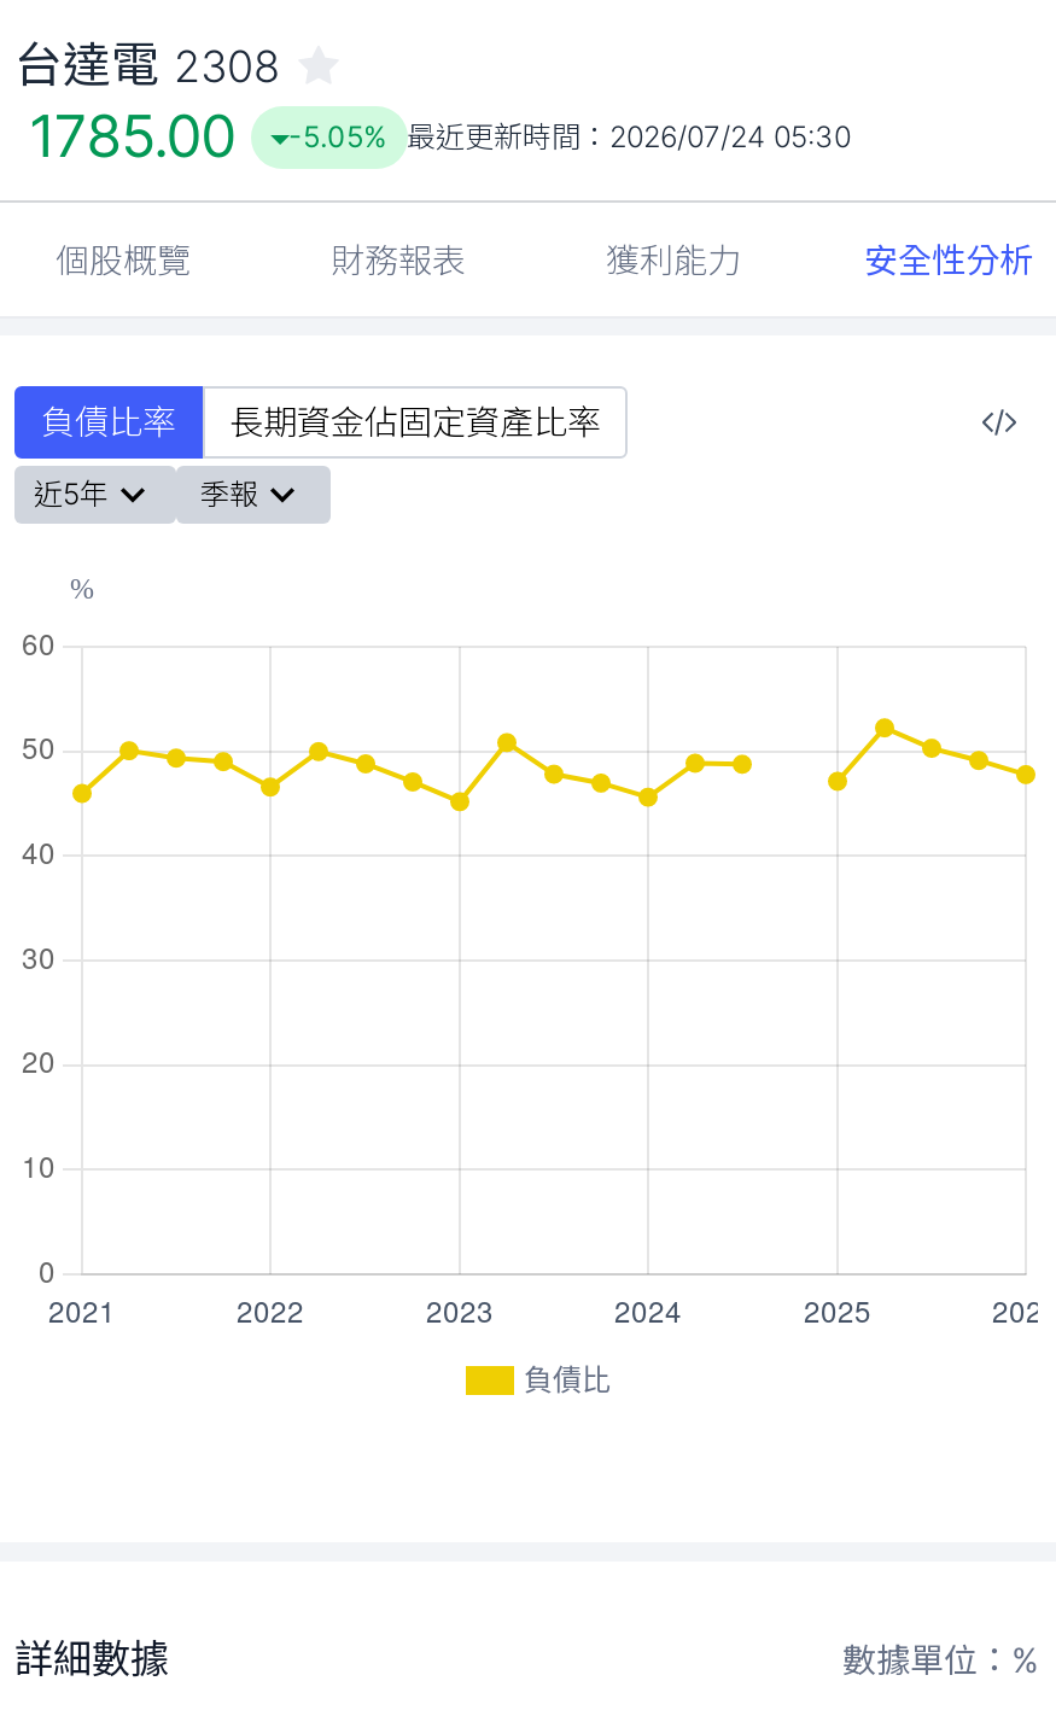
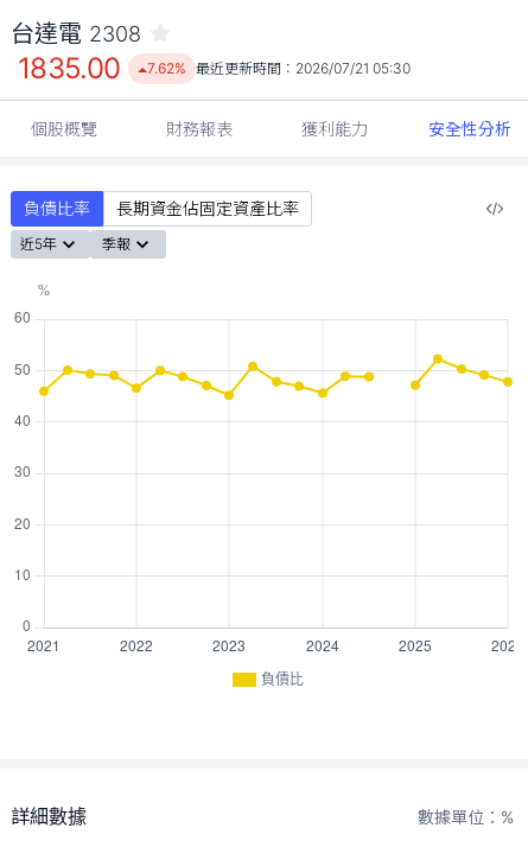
- 1785.00
+ 1835.00

- -5.05% 最近更新時間：2026/07/24 05:30
+ 7.62% 最近更新時間：2026/07/21 05:30
